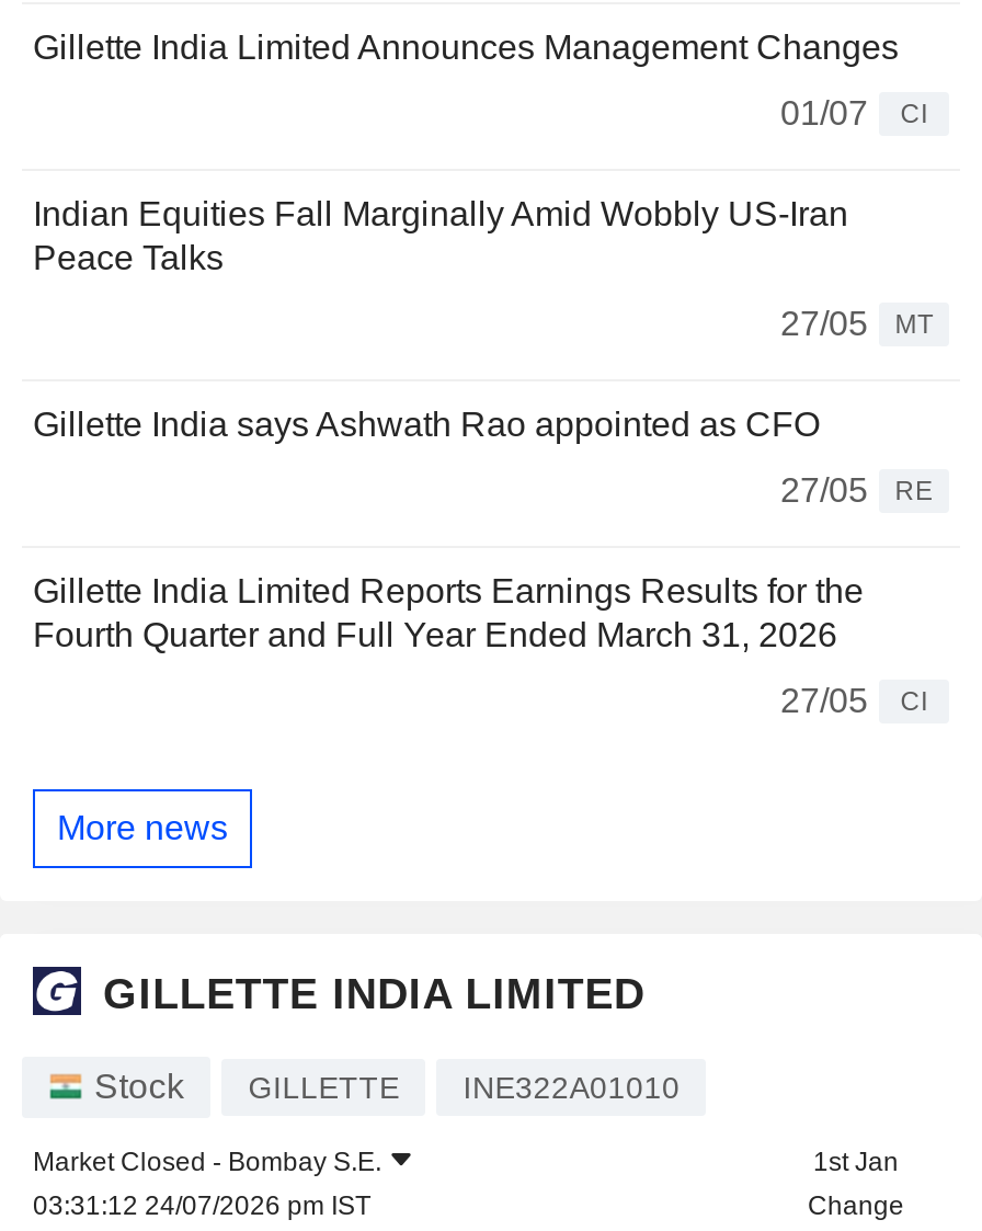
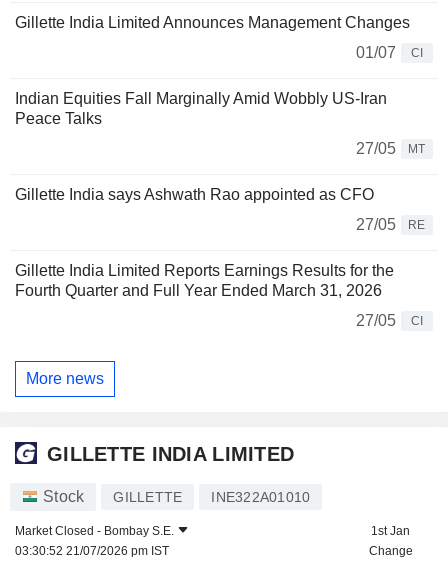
- 03:31:12 24/07/2026 pm IST
+ 03:30:52 21/07/2026 pm IST
